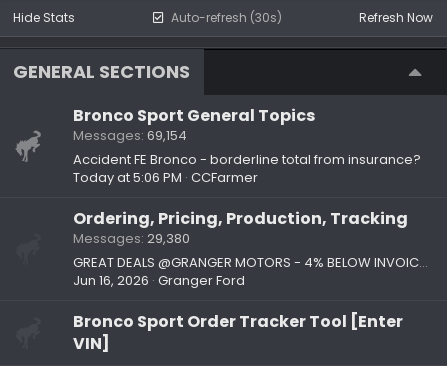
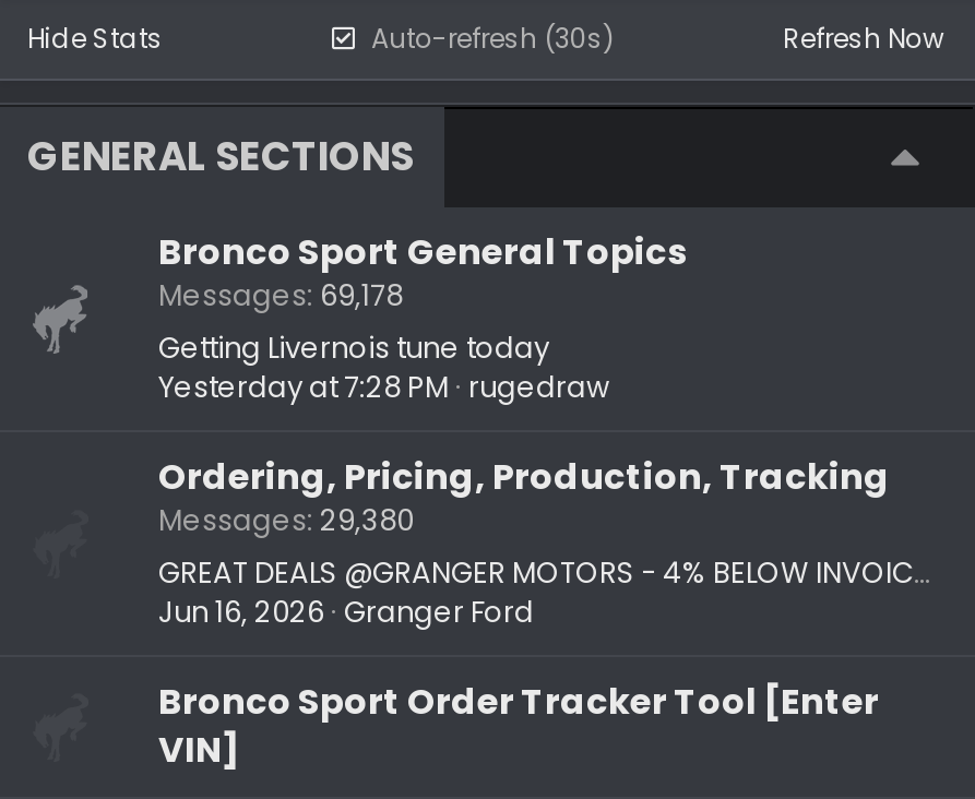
- Messages 69,154
- Accident FE Bronco - borderline total from insurance?
- Today at 5:06 PM CCFarmer
+ Messages 69,178
+ Getting Livernois tune today
+ Yesterday at 7:28 PM rugedraw
